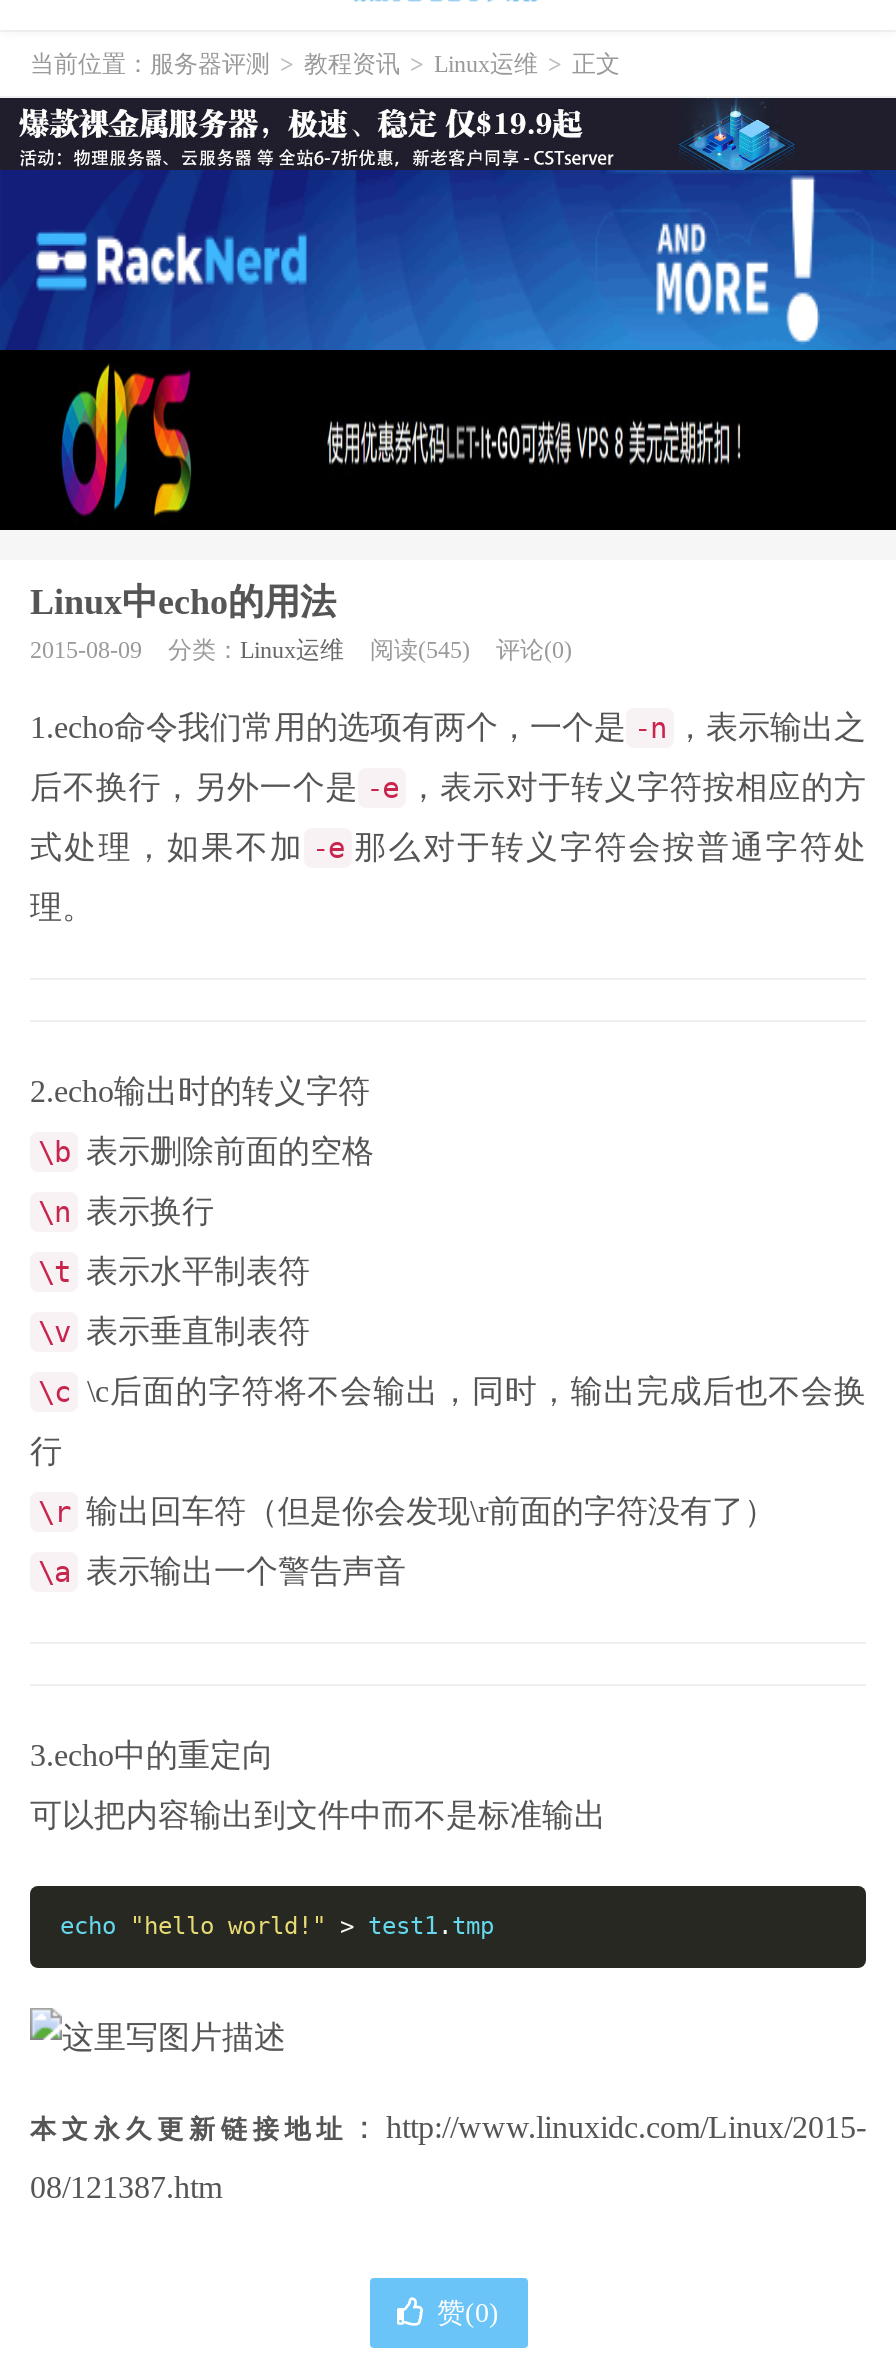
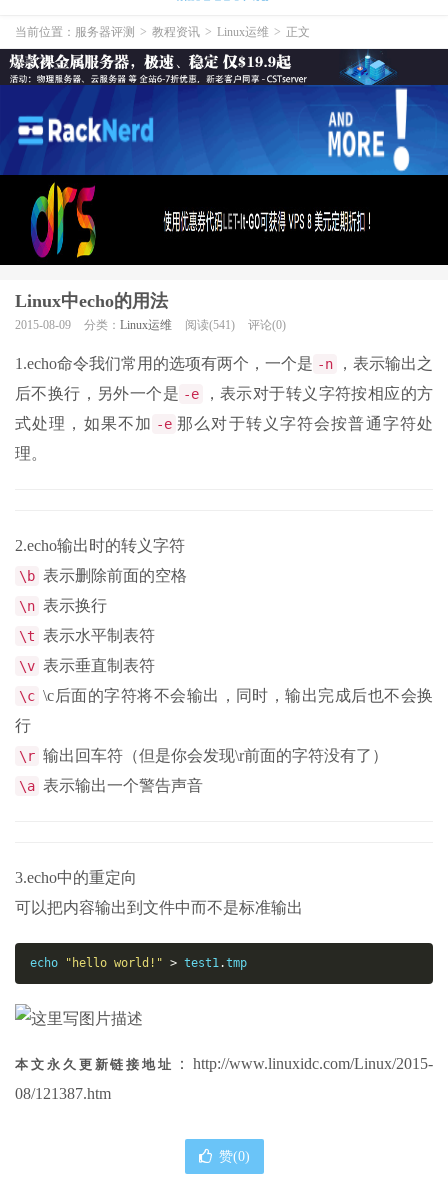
- 2015-08-09 分类：Linux运维 阅读(545) 评论(0)
+ 2015-08-09 分类：Linux运维 阅读(541) 评论(0)
